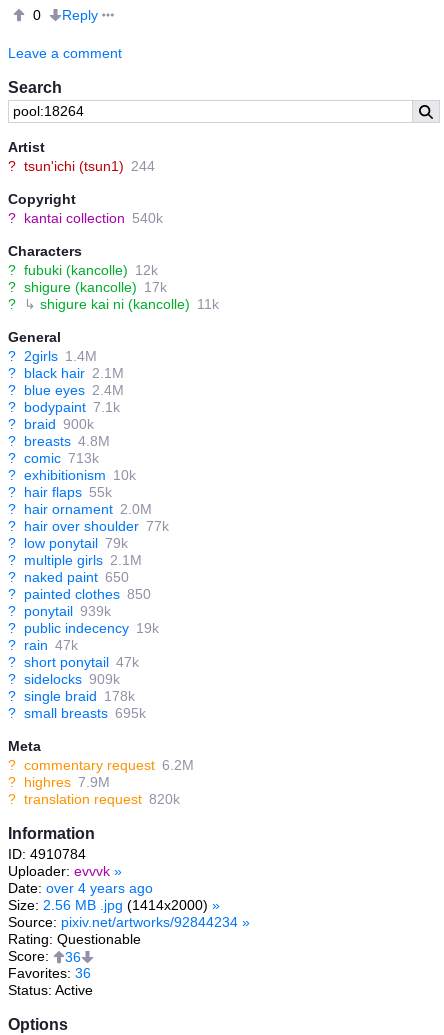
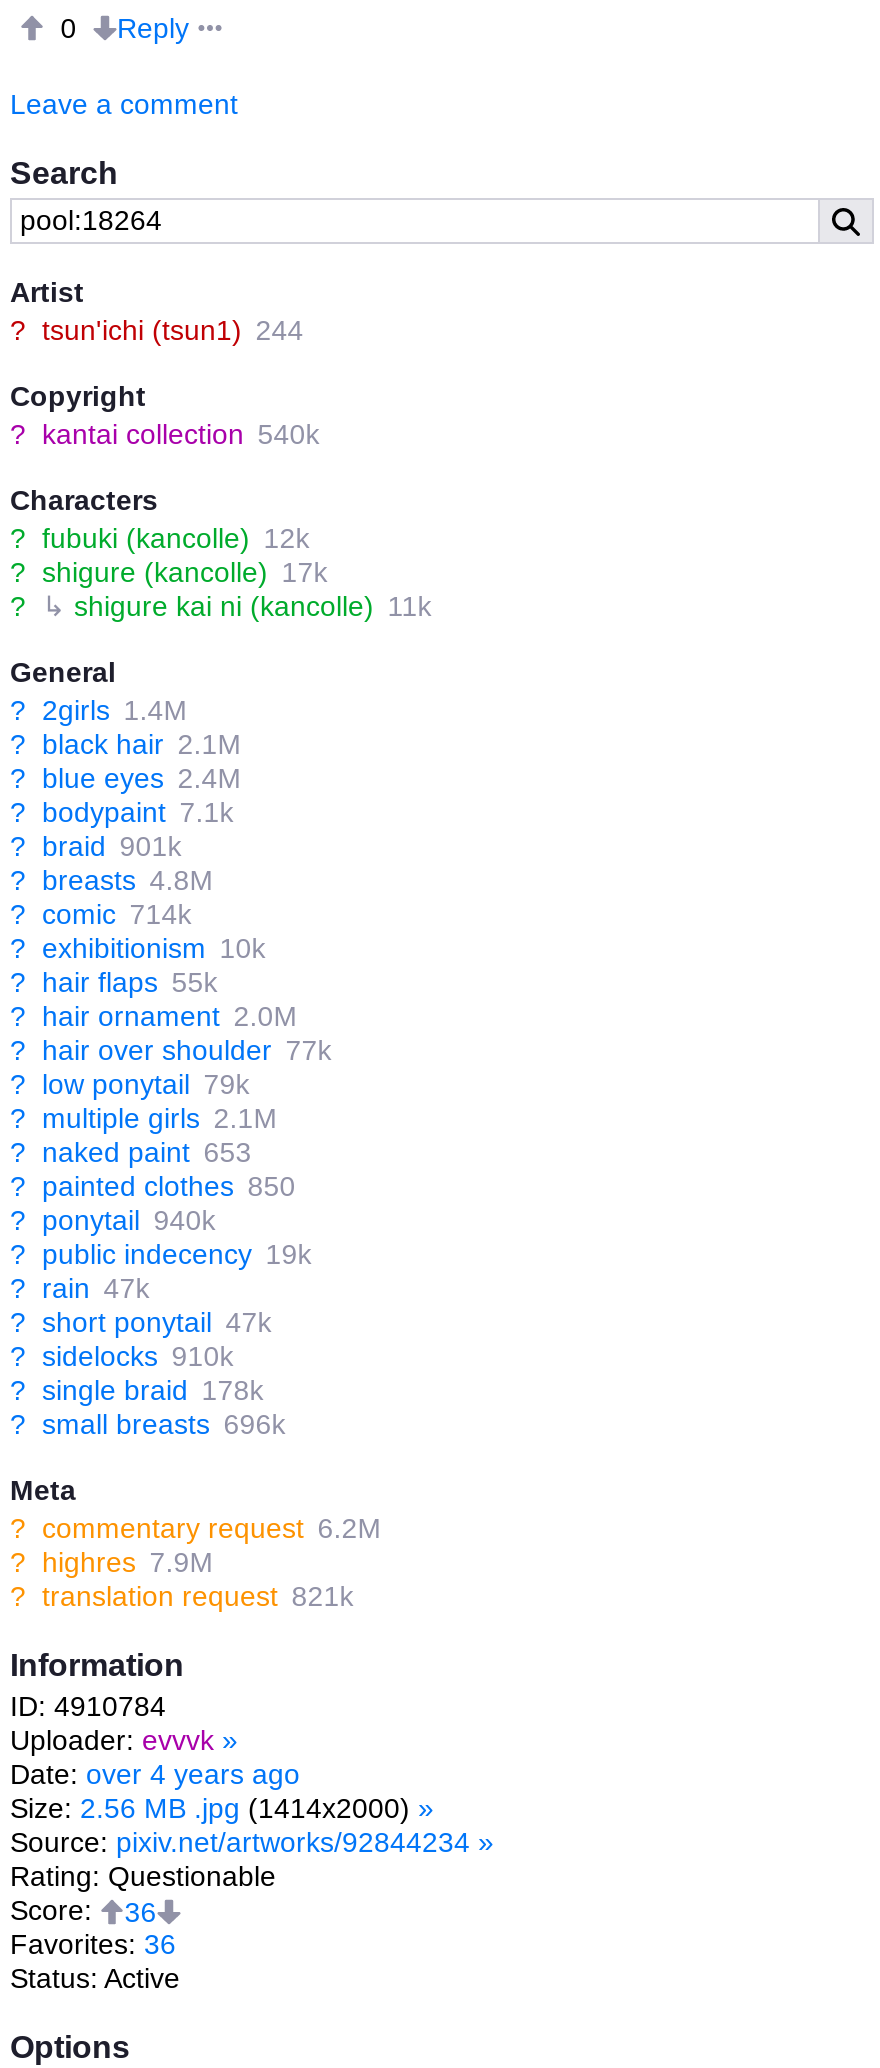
- ? braid 900k
+ ? braid 901k

- ? comic 713k
+ ? comic 714k

- ? naked paint 650
+ ? naked paint 653

- ? ponytail 939k
+ ? ponytail 940k

- ? sidelocks 909k
+ ? sidelocks 910k

- ? small breasts 695k
+ ? small breasts 696k

- ? translation request 820k
+ ? translation request 821k
